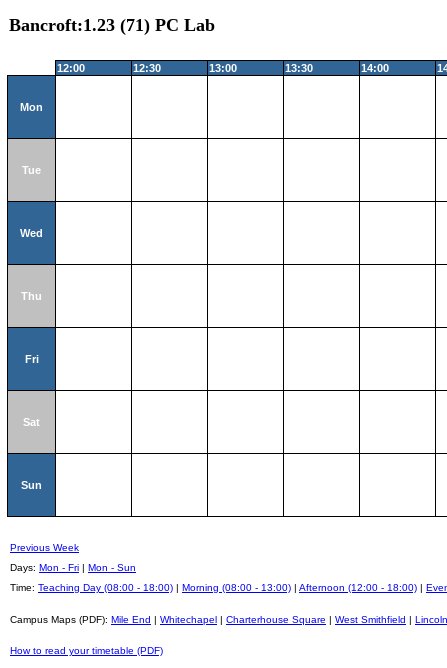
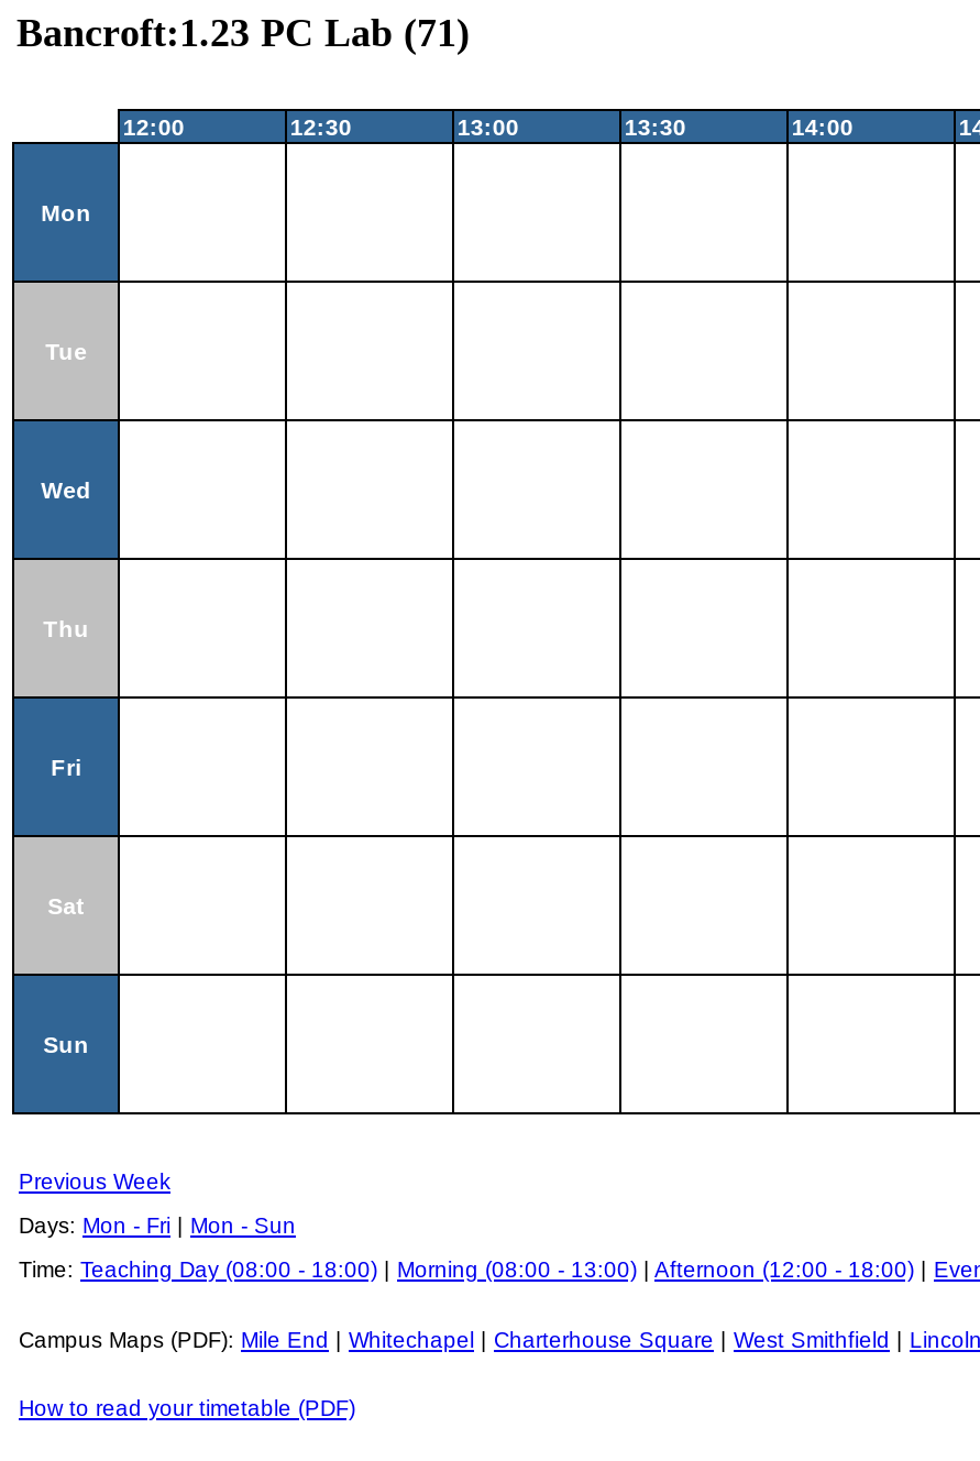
- Bancroft:1.23 (71) PC Lab
+ Bancroft:1.23 PC Lab (71)
